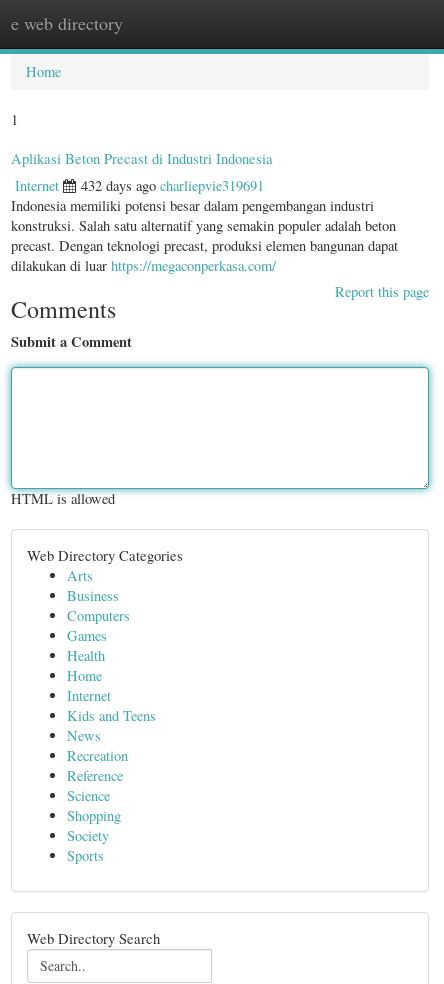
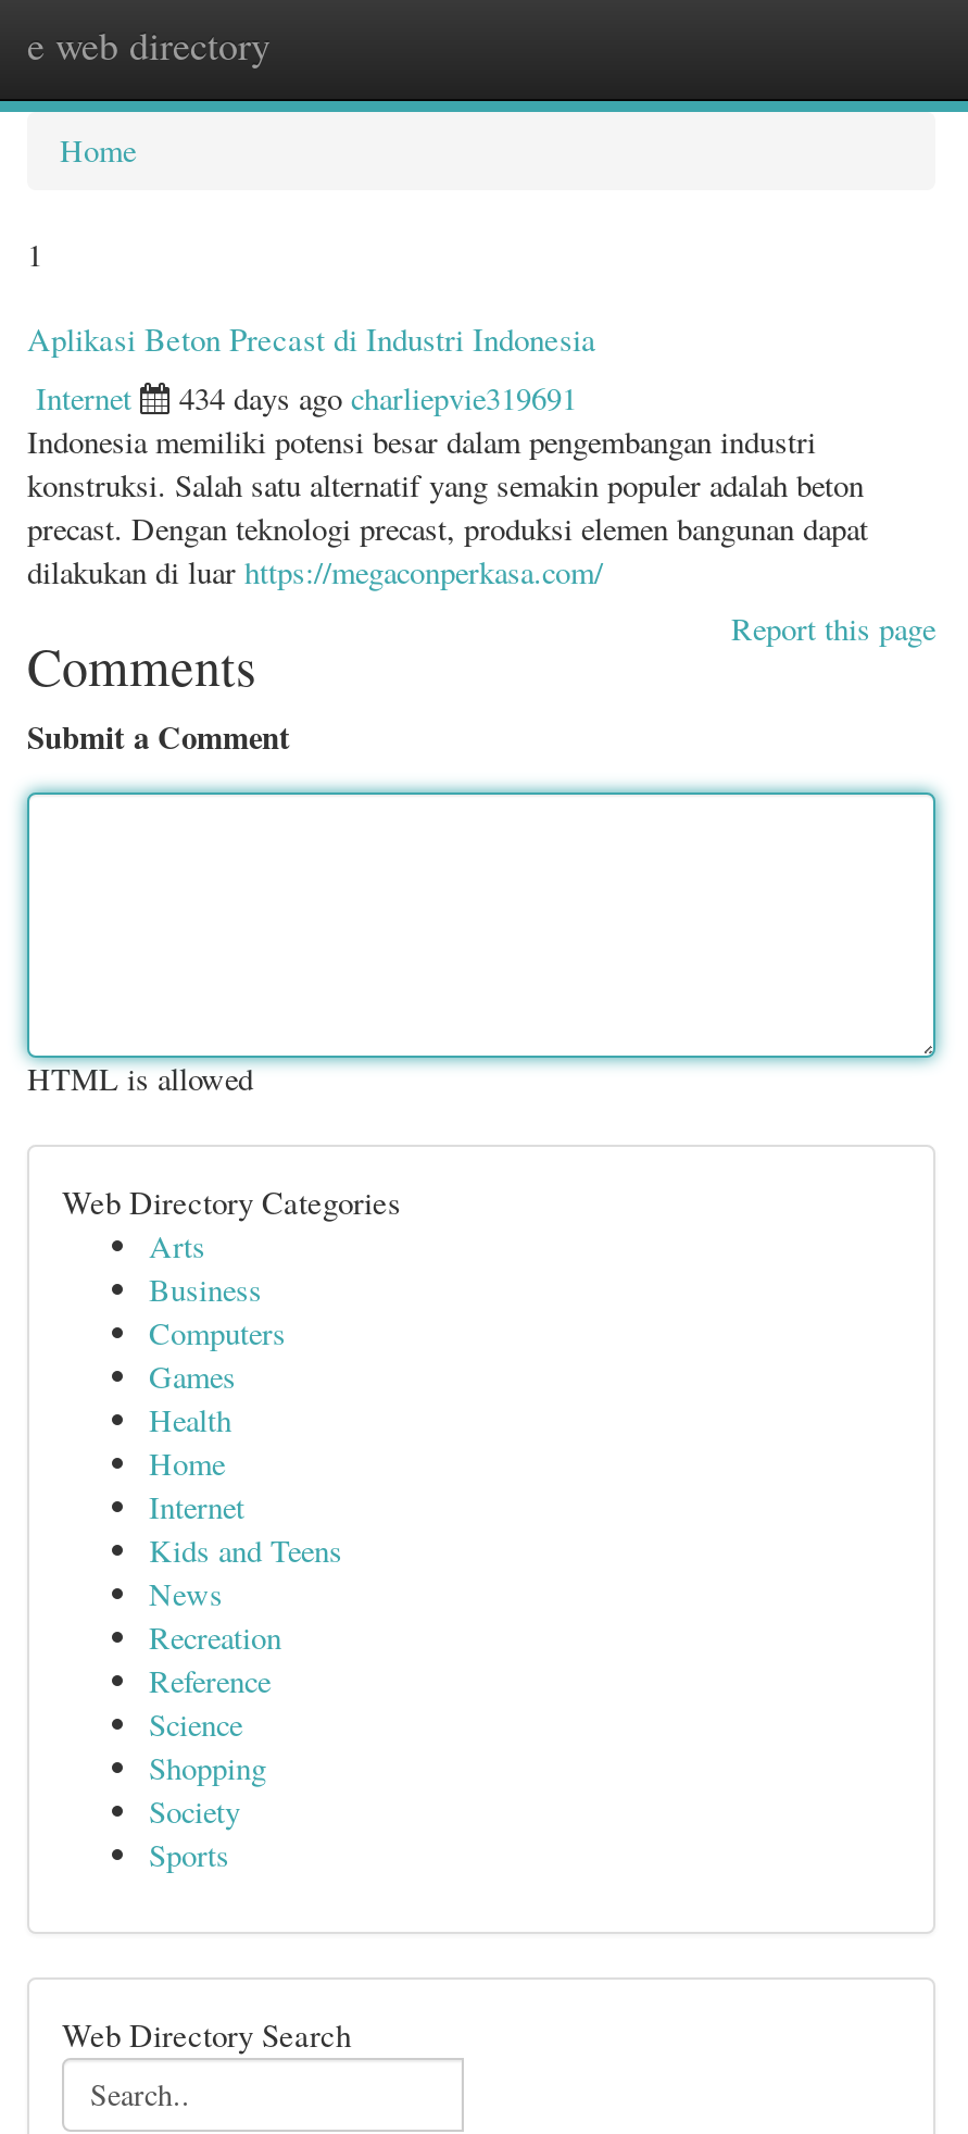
- 432 days ago charliepvie319691
+ 434 days ago charliepvie319691
